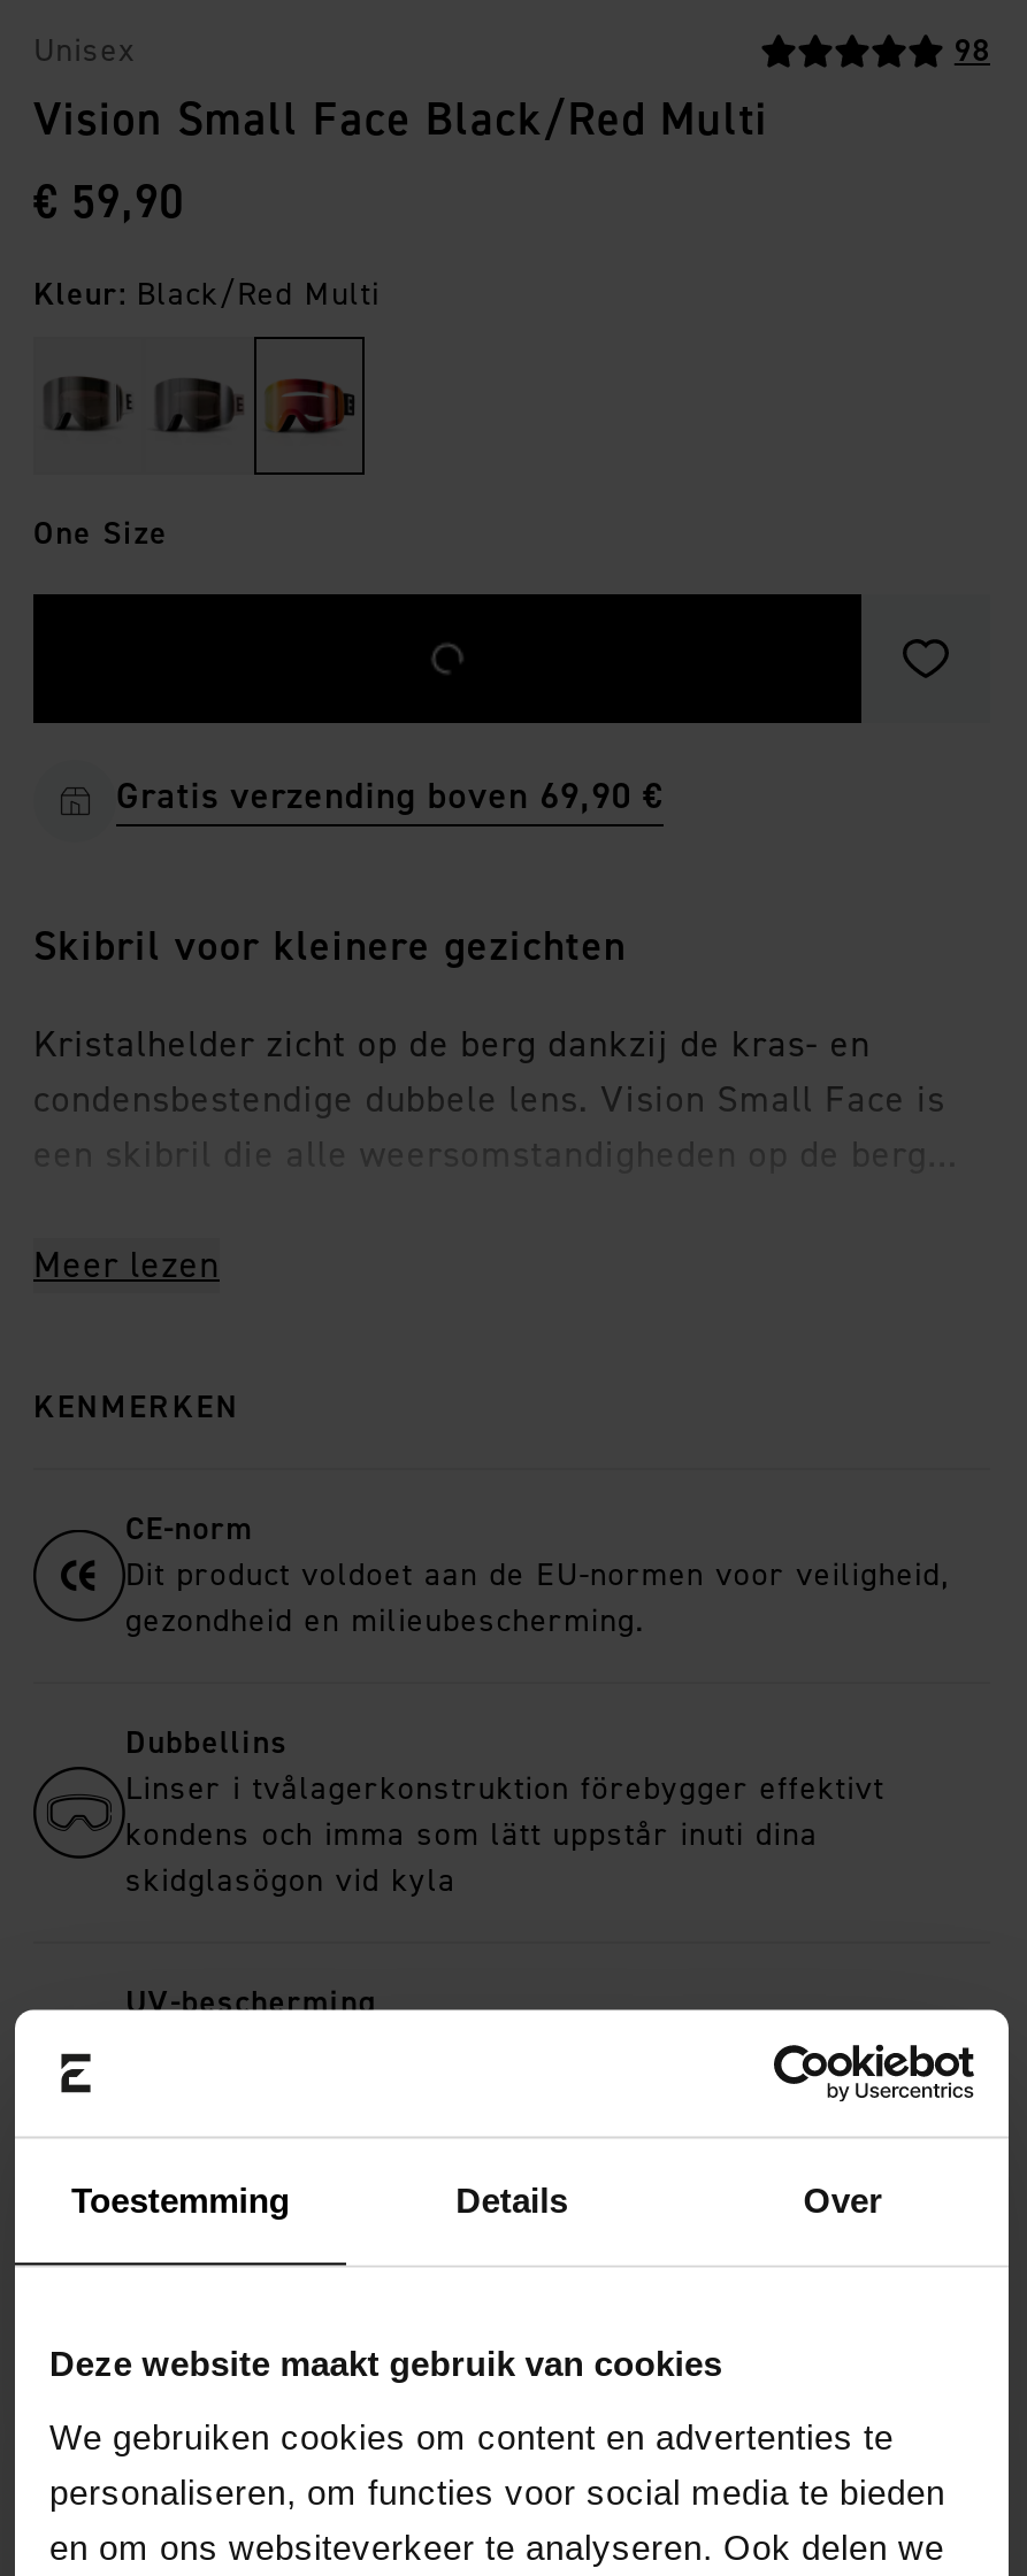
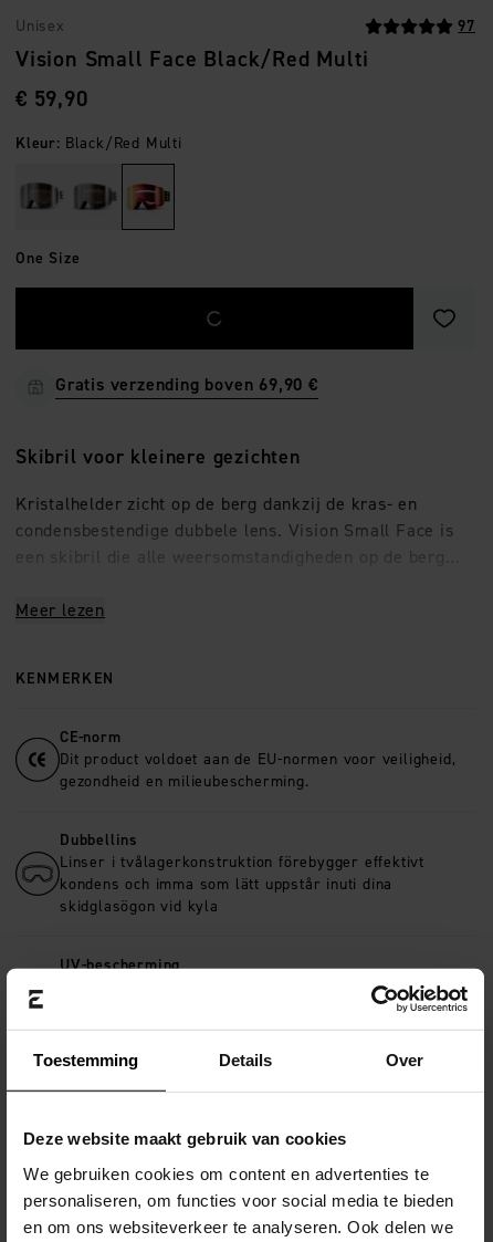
- 98
+ 97
